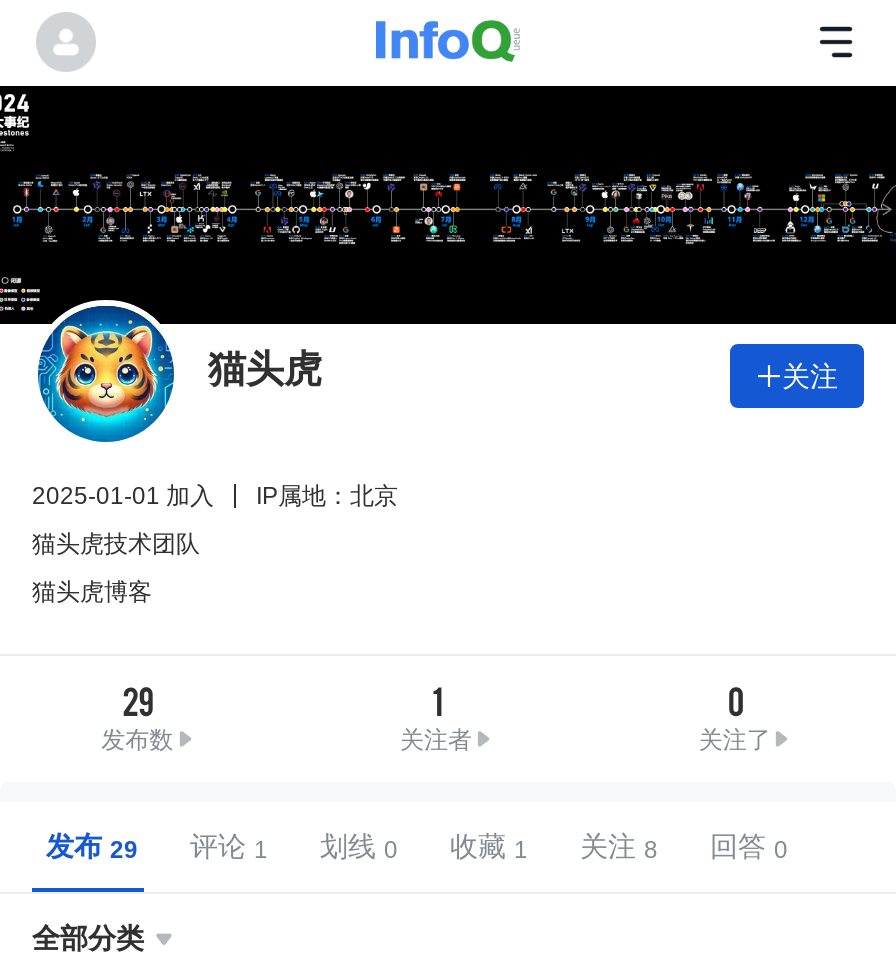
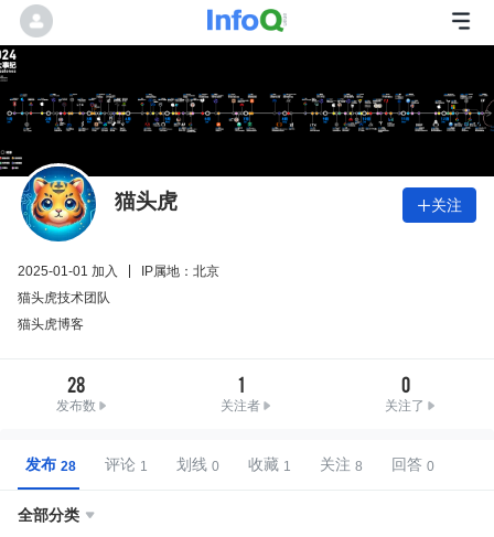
- 29
+ 28
